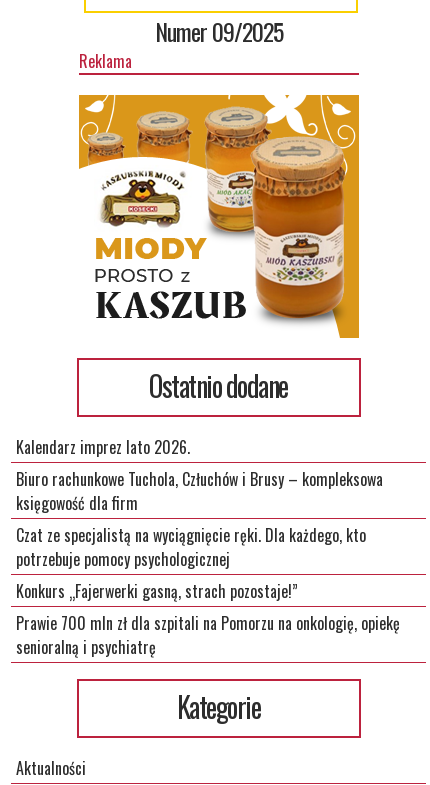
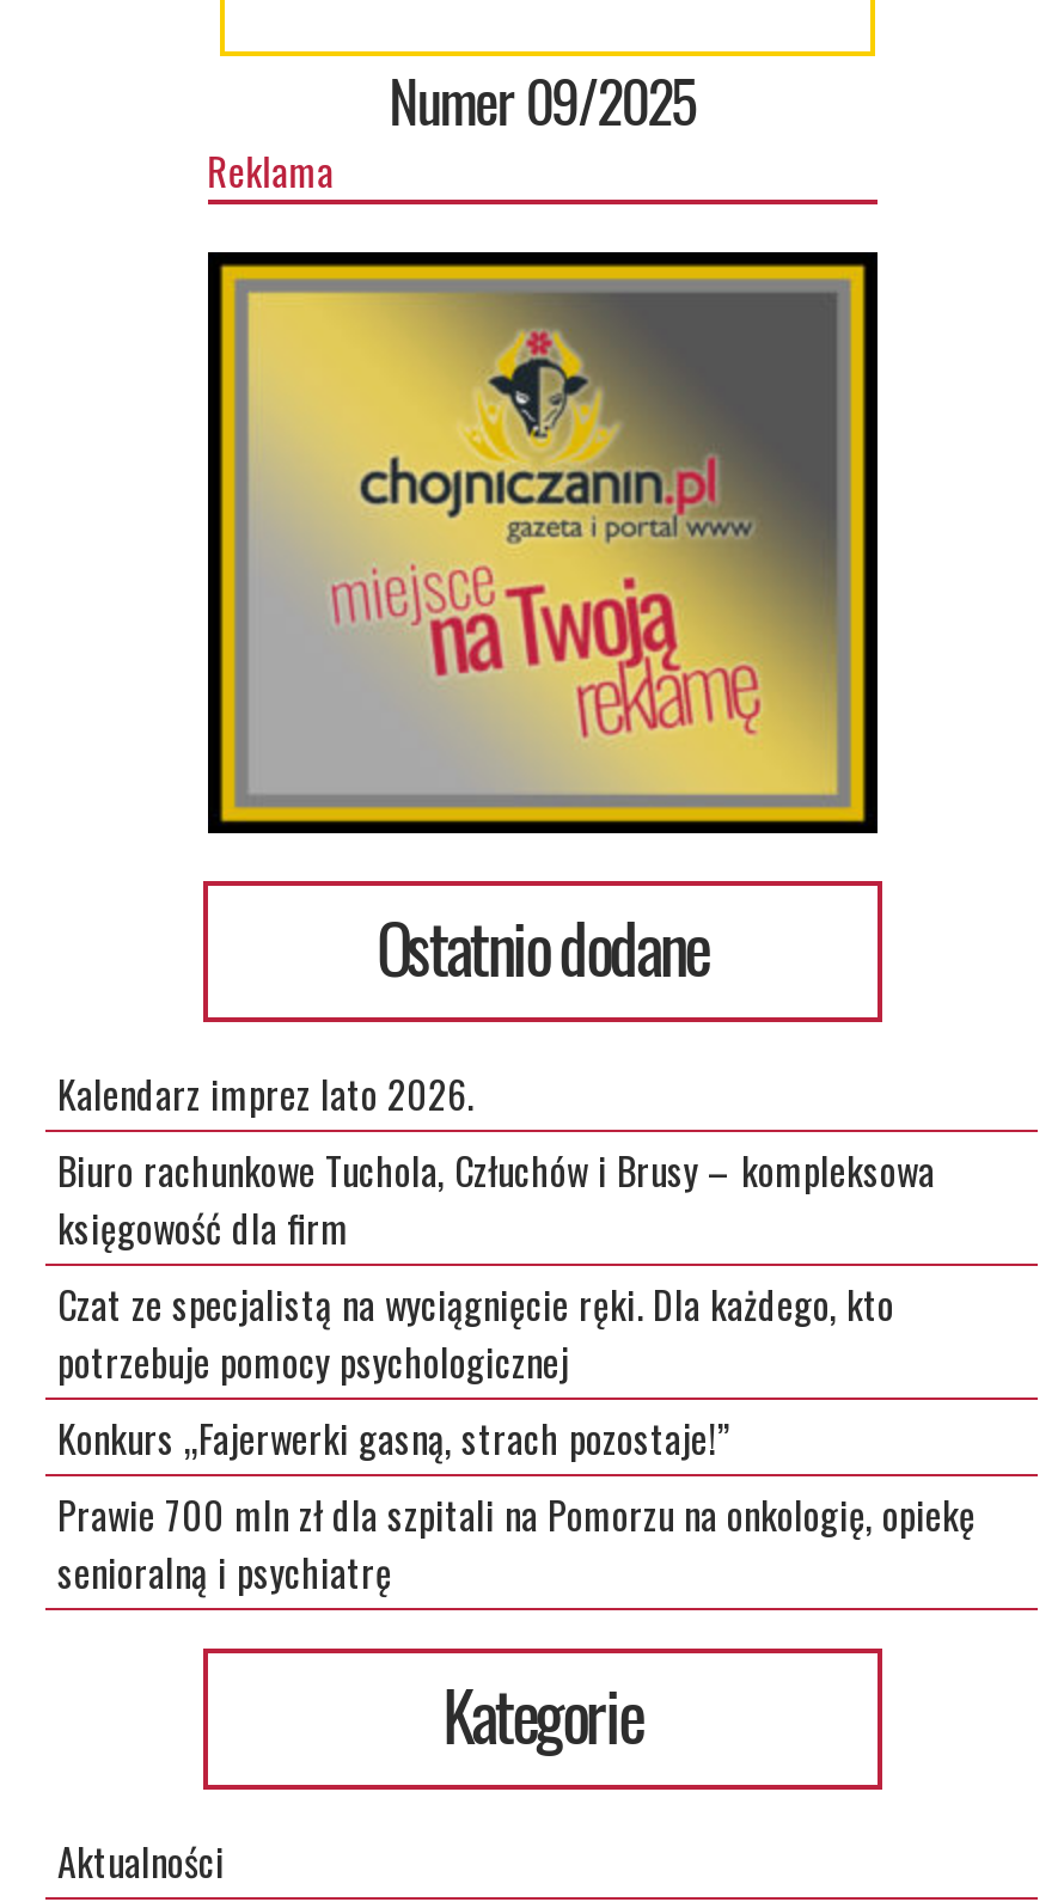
- [image]
+ [image]
